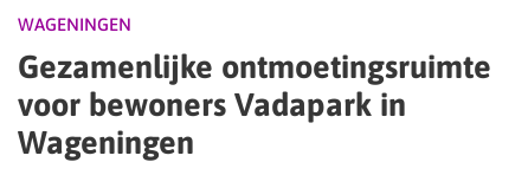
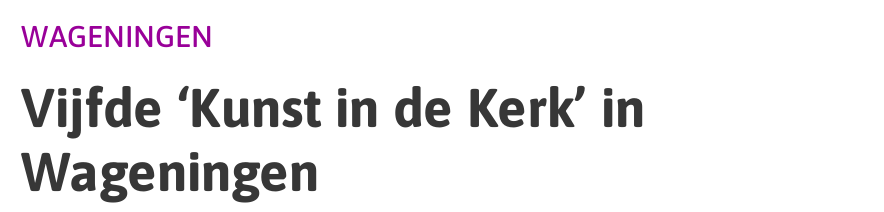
- Gezamenlijke ontmoetingsruimte
- voor bewoners Vadapark in
+ Vijfde ‘Kunst in de Kerk’ in
